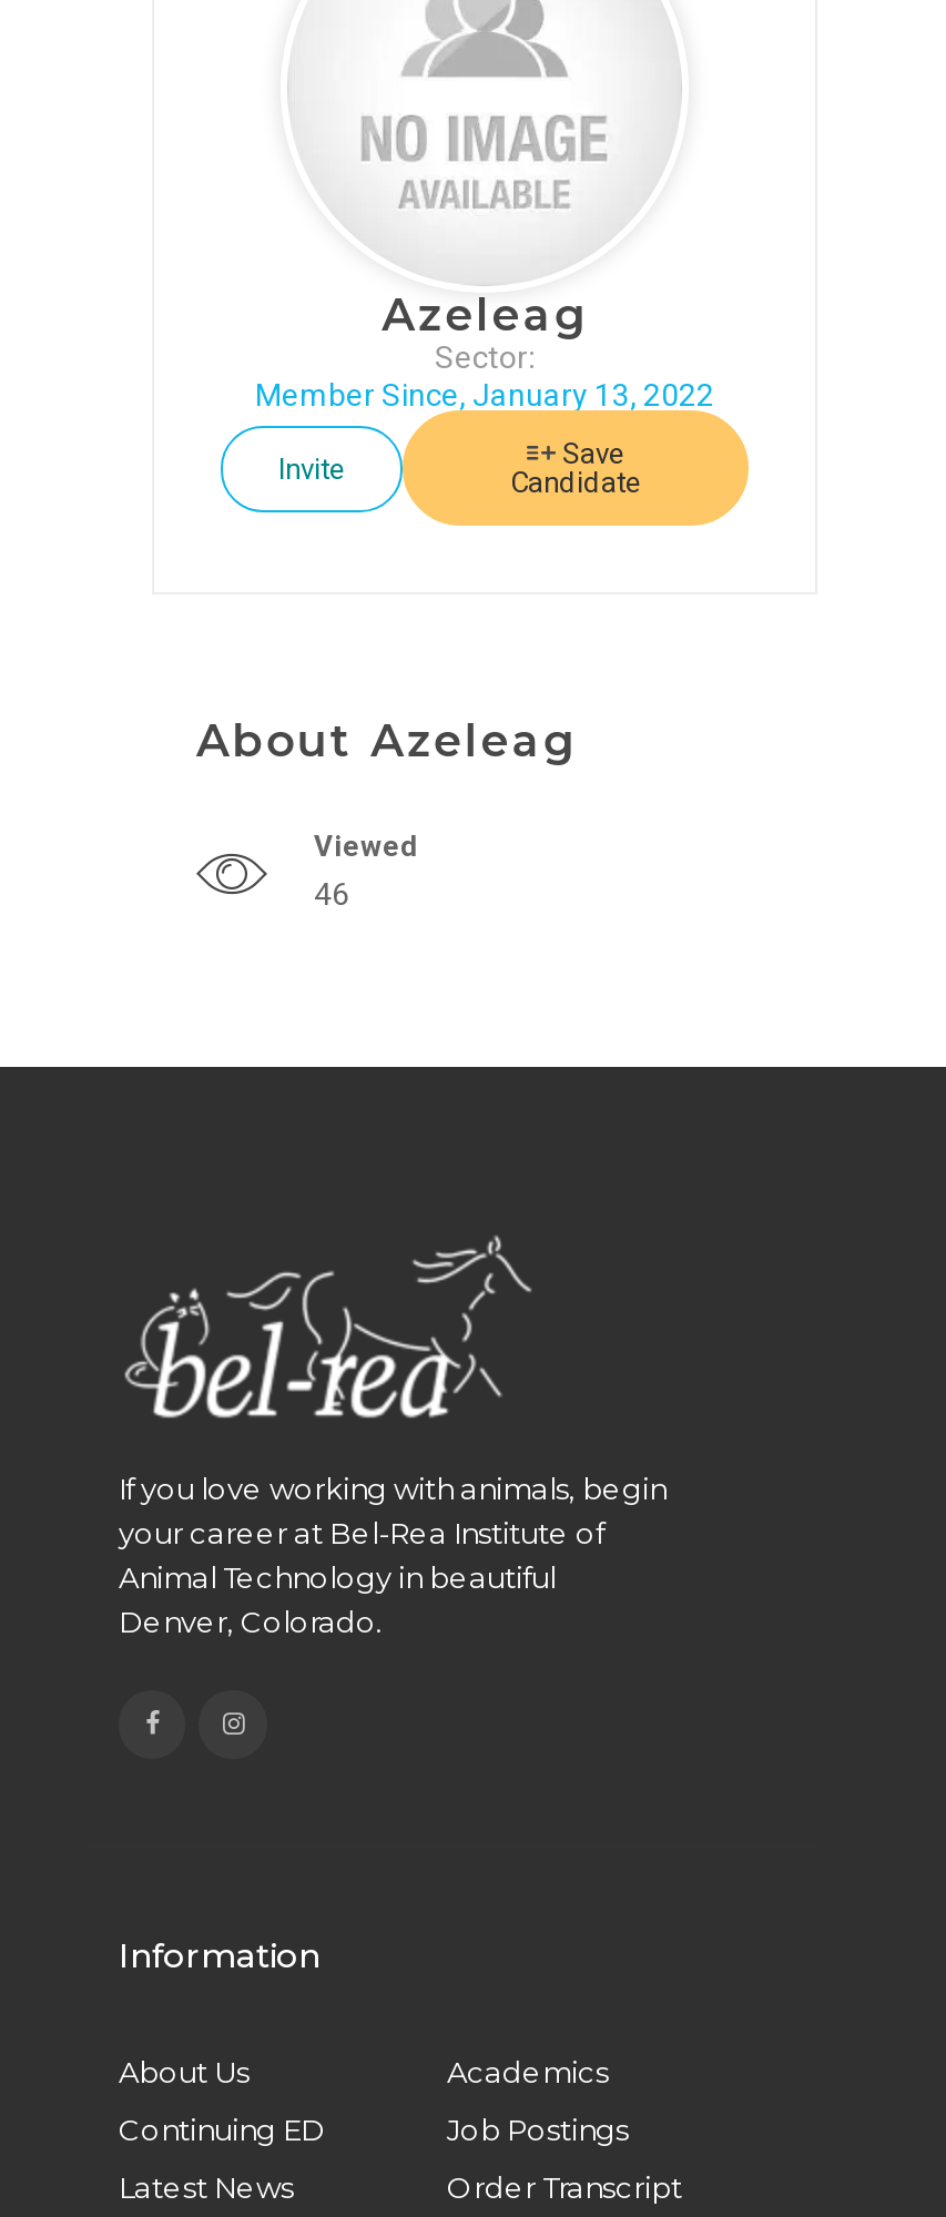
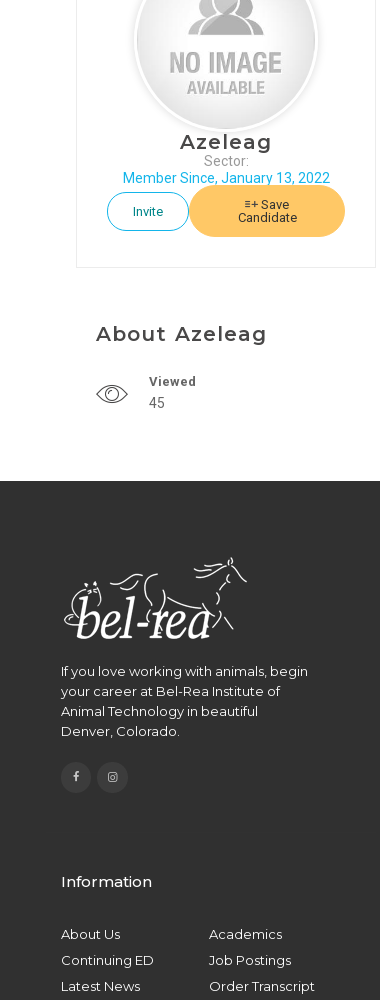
- 46
+ 45
